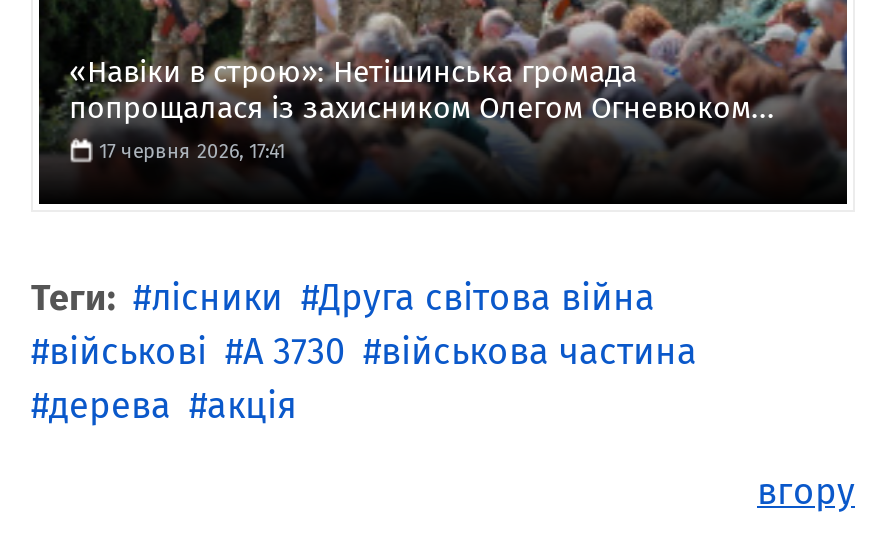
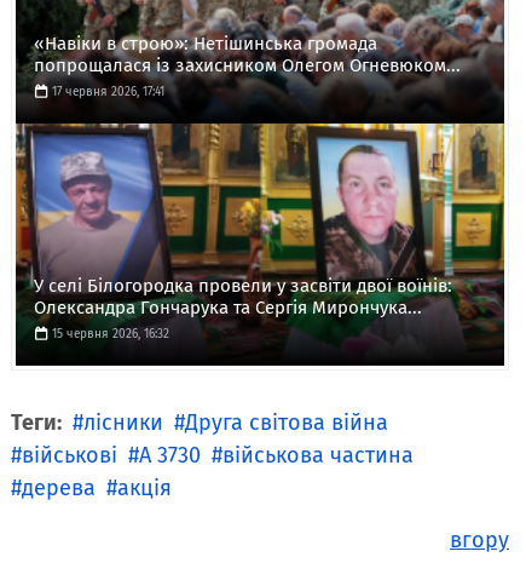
+ [image]
+ У селі Білогородка провели у засвіти двої воїнів:
+ Олександра Гончарука та Сергія Мирончука...
+ 15 червня 2026, 16:32
